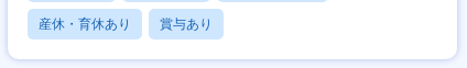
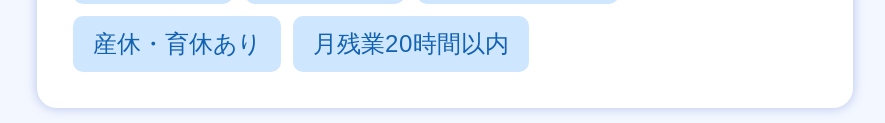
- 賞与あり
+ 月残業20時間以内
